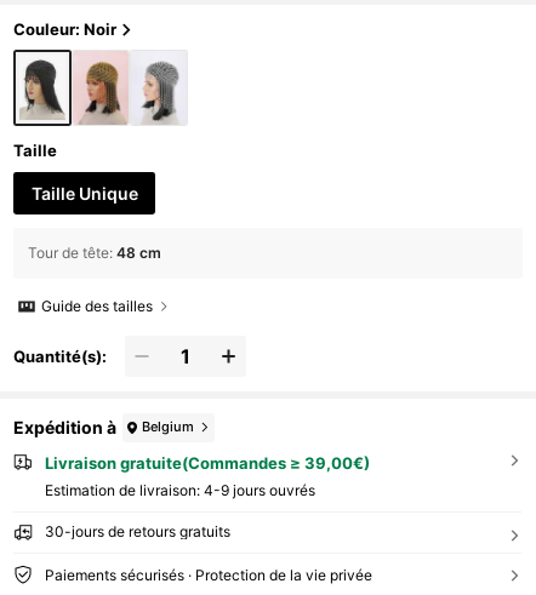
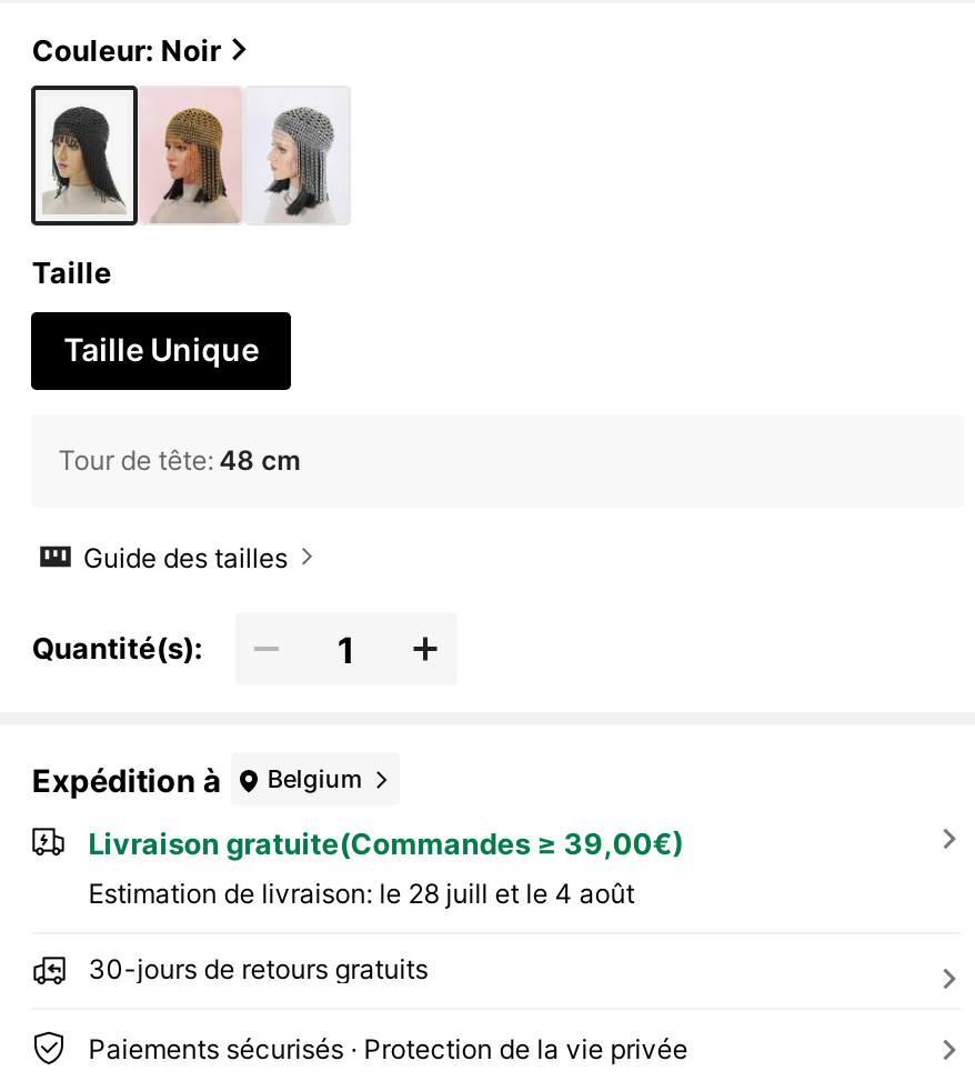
- Estimation de livraison: 4-9 jours ouvrés
+ Estimation de livraison: le 28 juill et le 4 août
